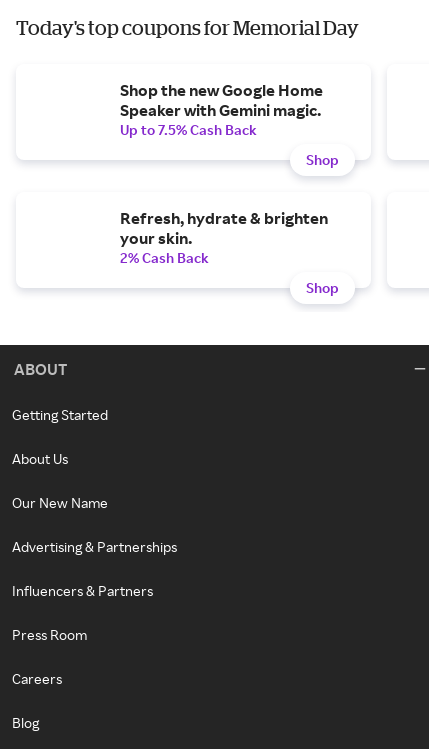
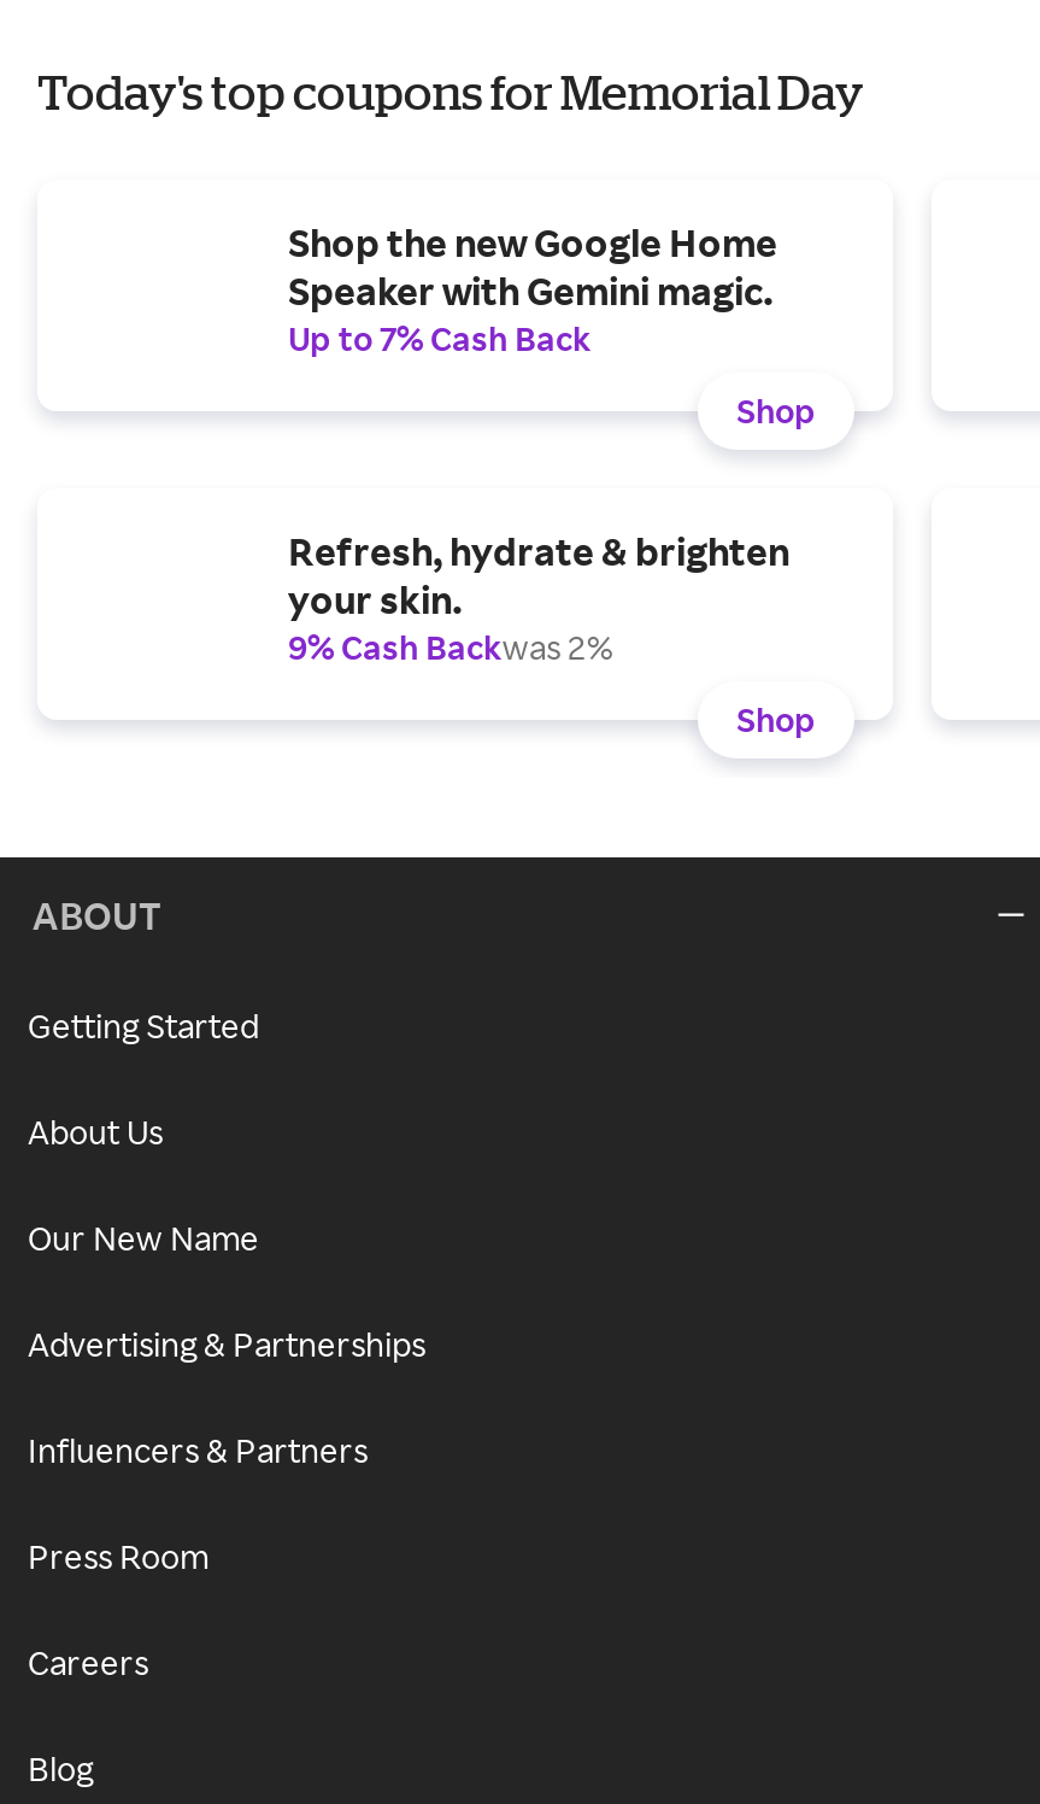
- Up to 7.5% Cash Back
+ Up to 7% Cash Back

- 2% Cash Back
+ 9% Cash Backwas 2%
